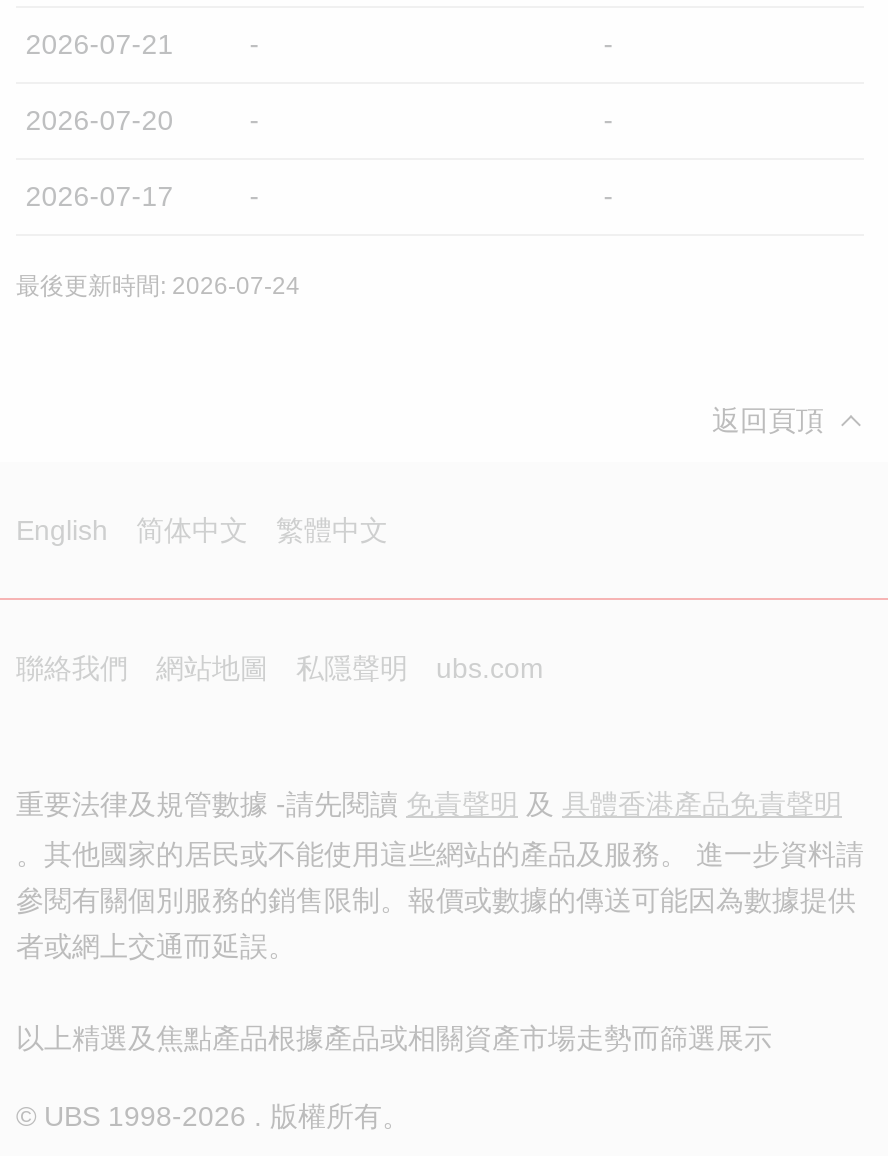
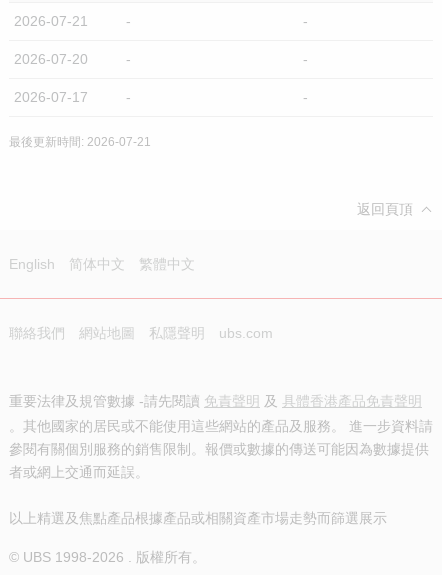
- 最後更新時間: 2026-07-24
+ 最後更新時間: 2026-07-21
